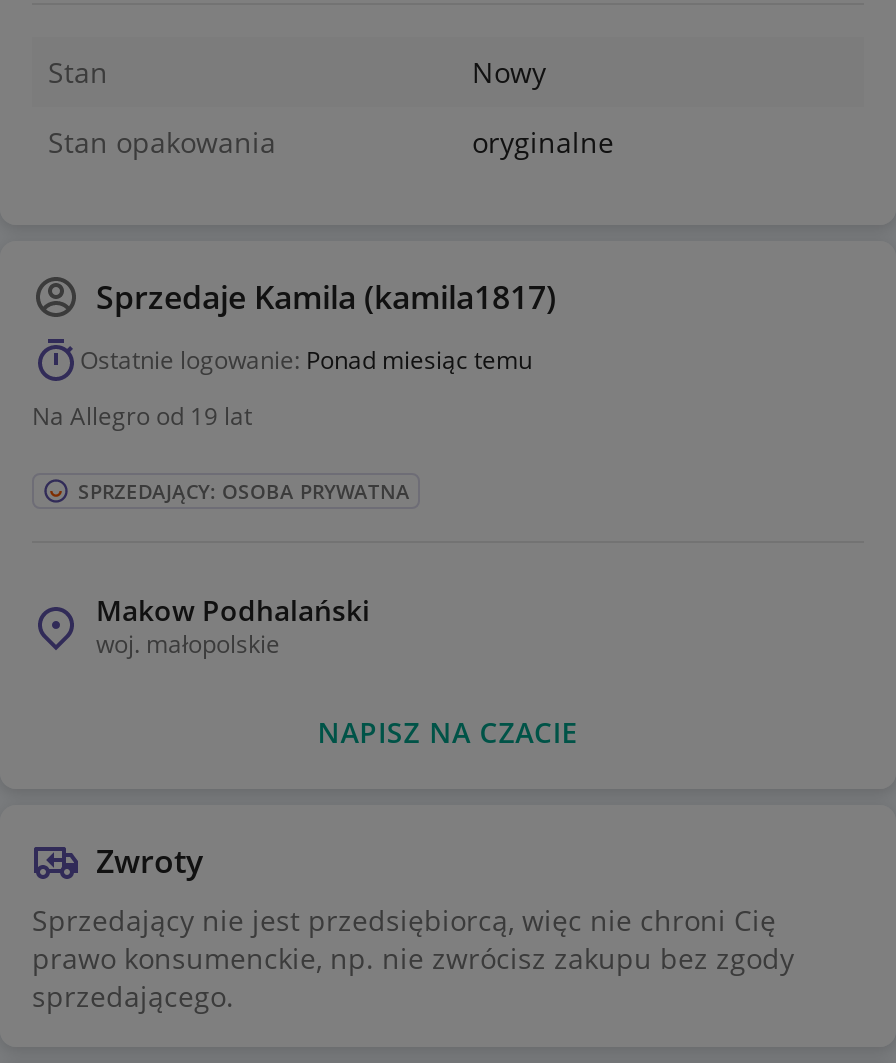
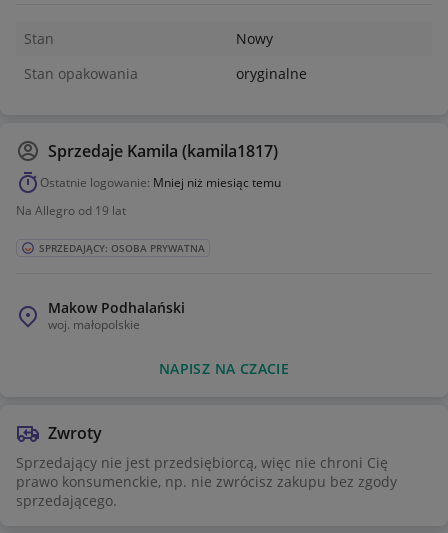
- Ostatnie logowanie: Ponad miesiąc temu
+ Ostatnie logowanie: Mniej niż miesiąc temu
